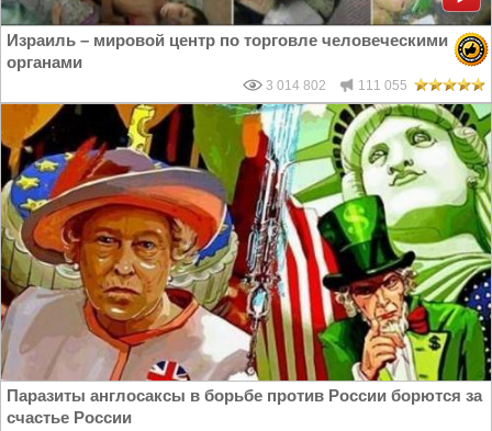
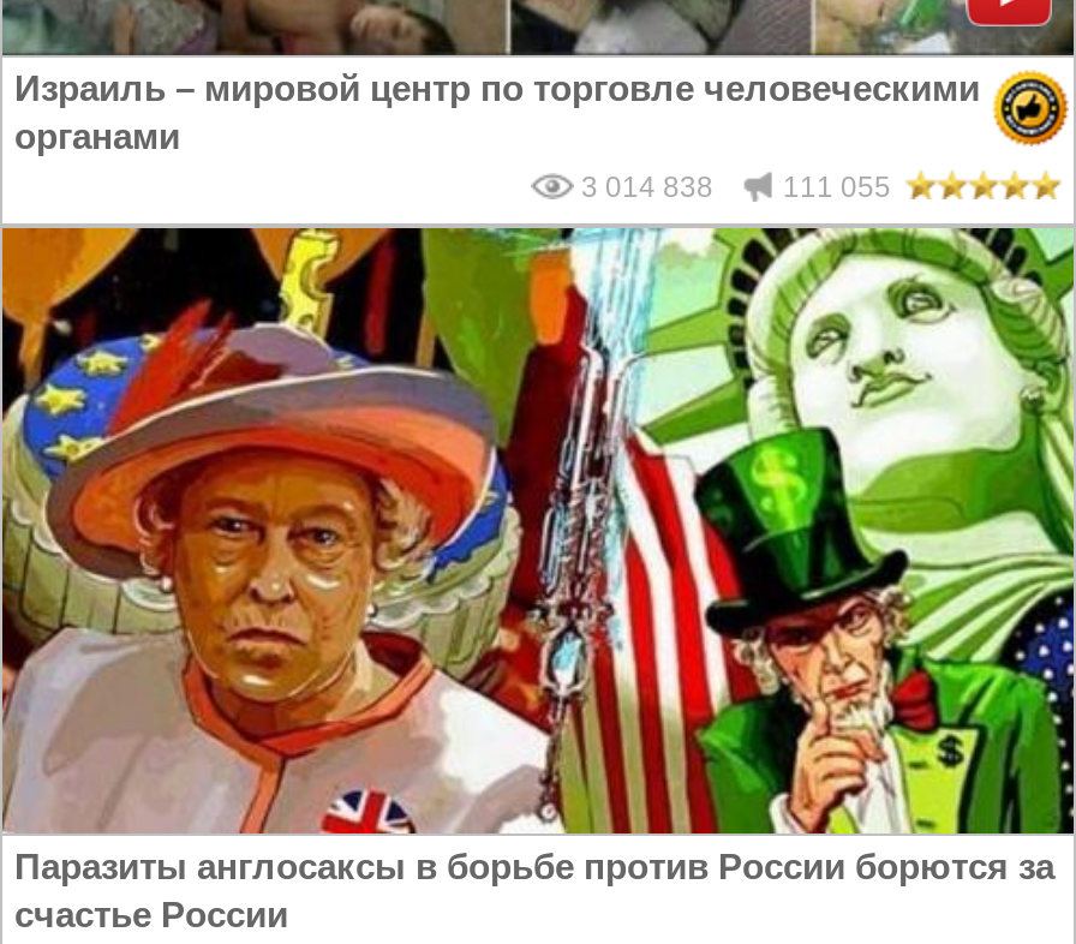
- 3 014 802 111 055
+ 3 014 838 111 055
